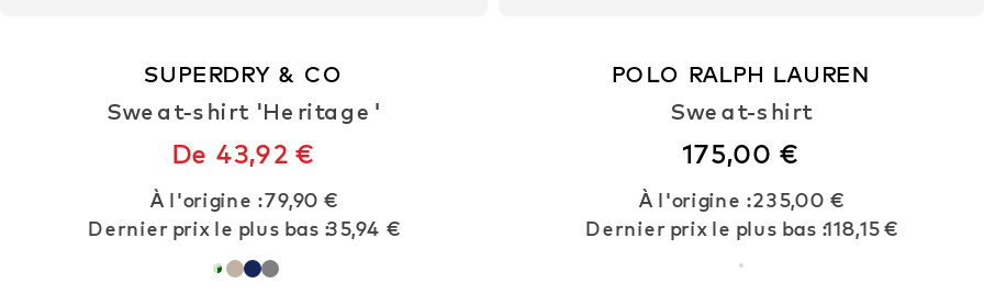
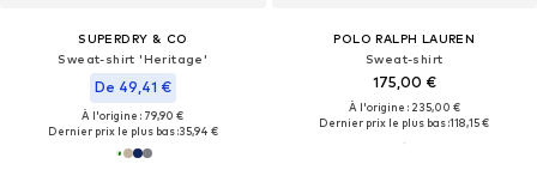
- De 43,92 €
+ De 49,41 €
